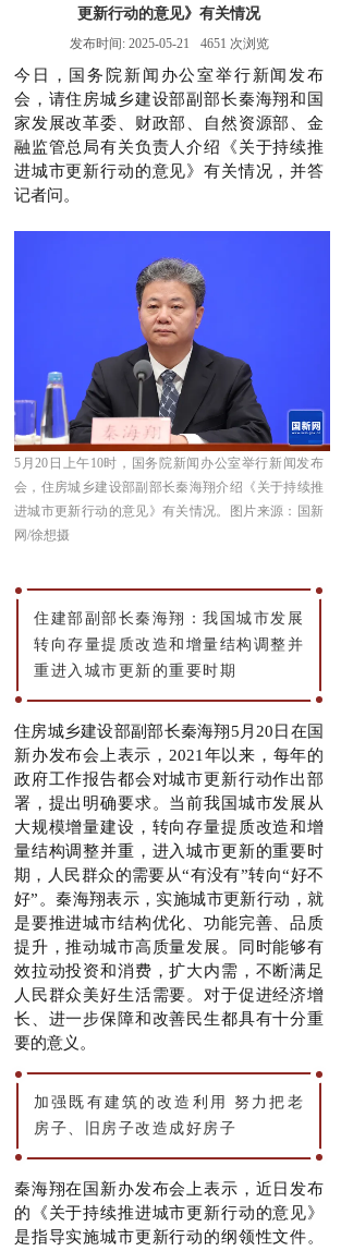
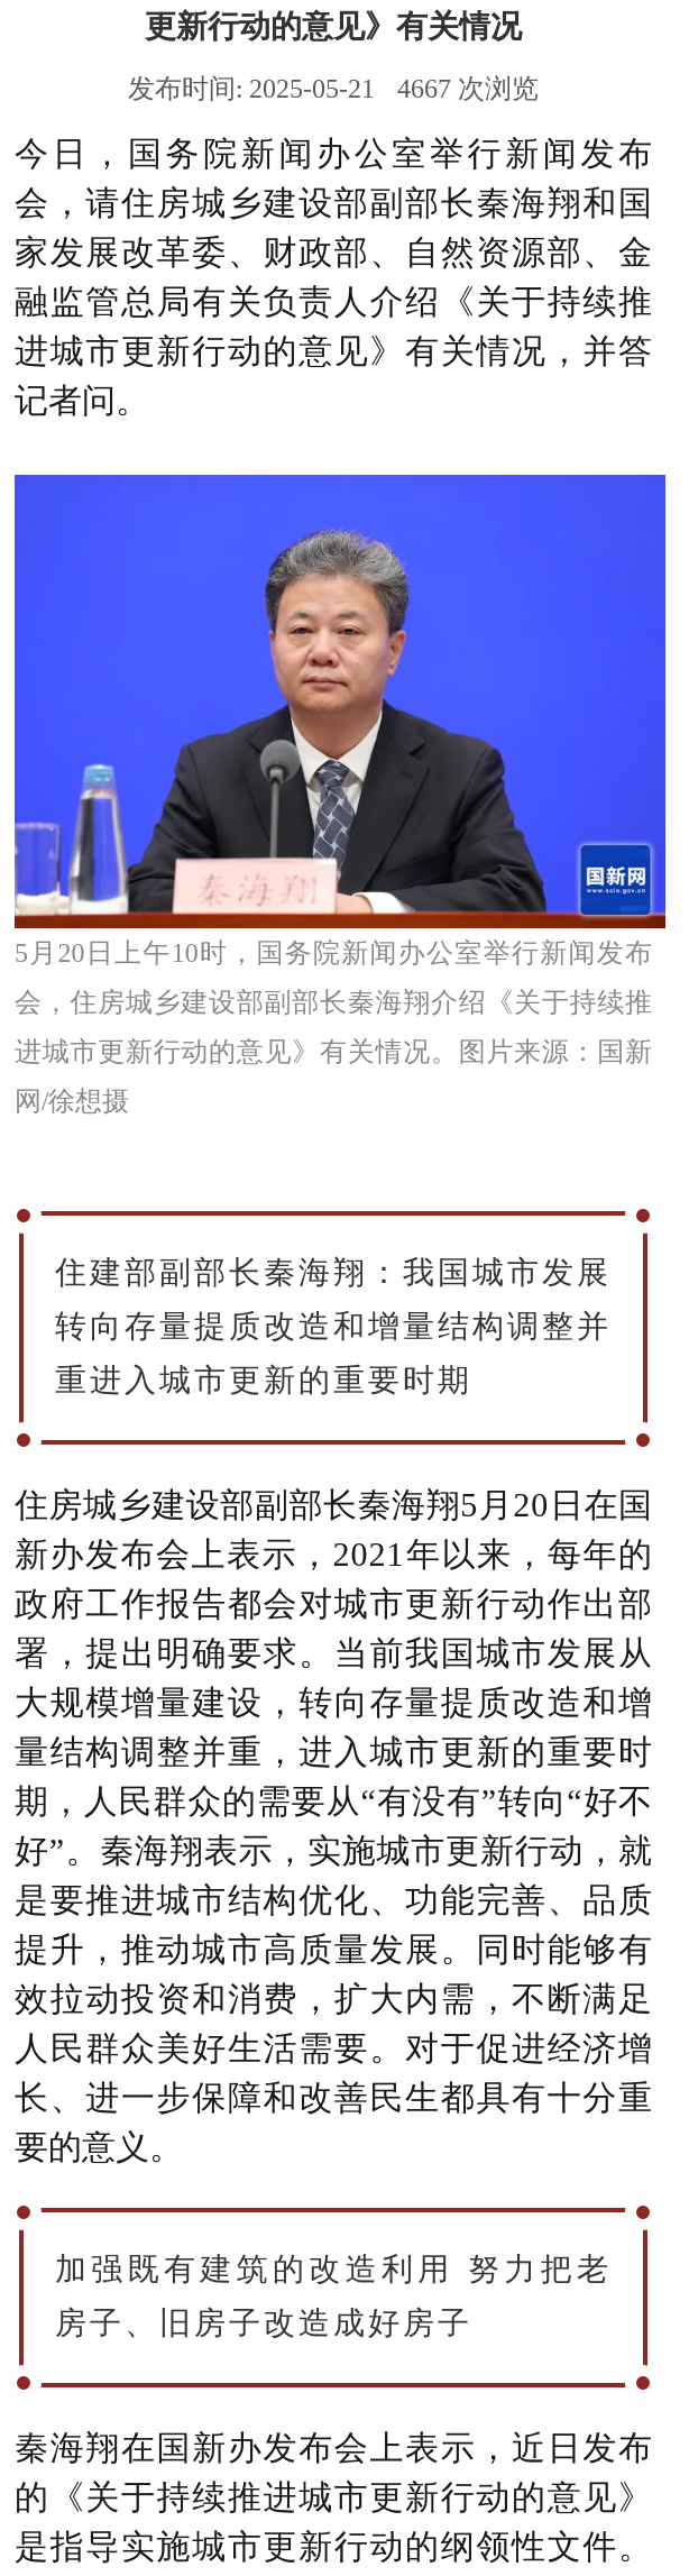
- 发布时间: 2025-05-21 4651次浏览
+ 发布时间: 2025-05-21 4667次浏览
